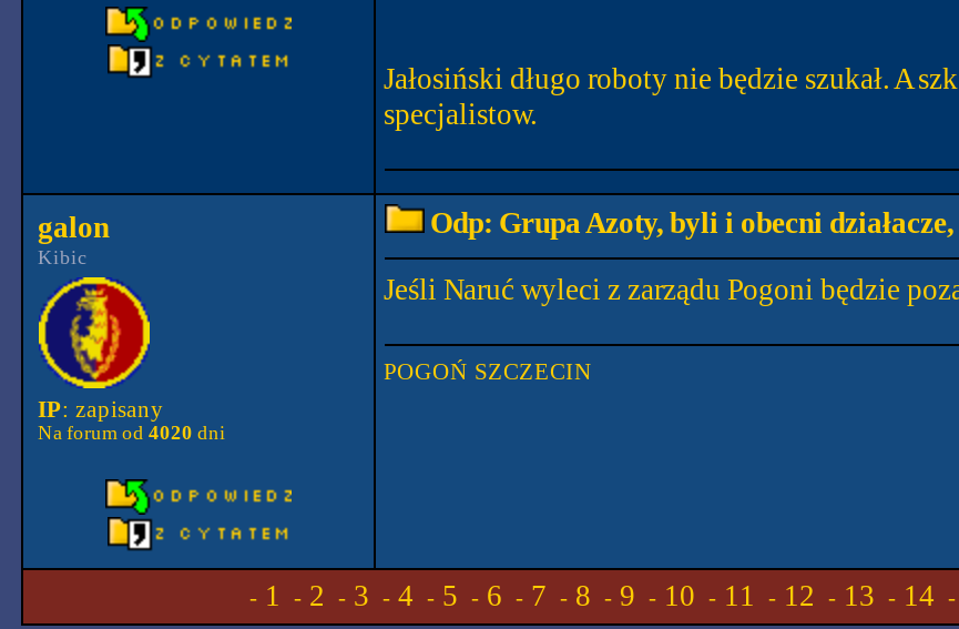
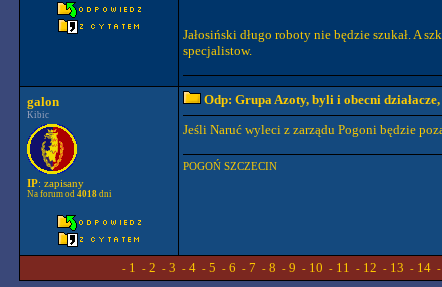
- Na forum od 4020 dni
+ Na forum od 4018 dni
